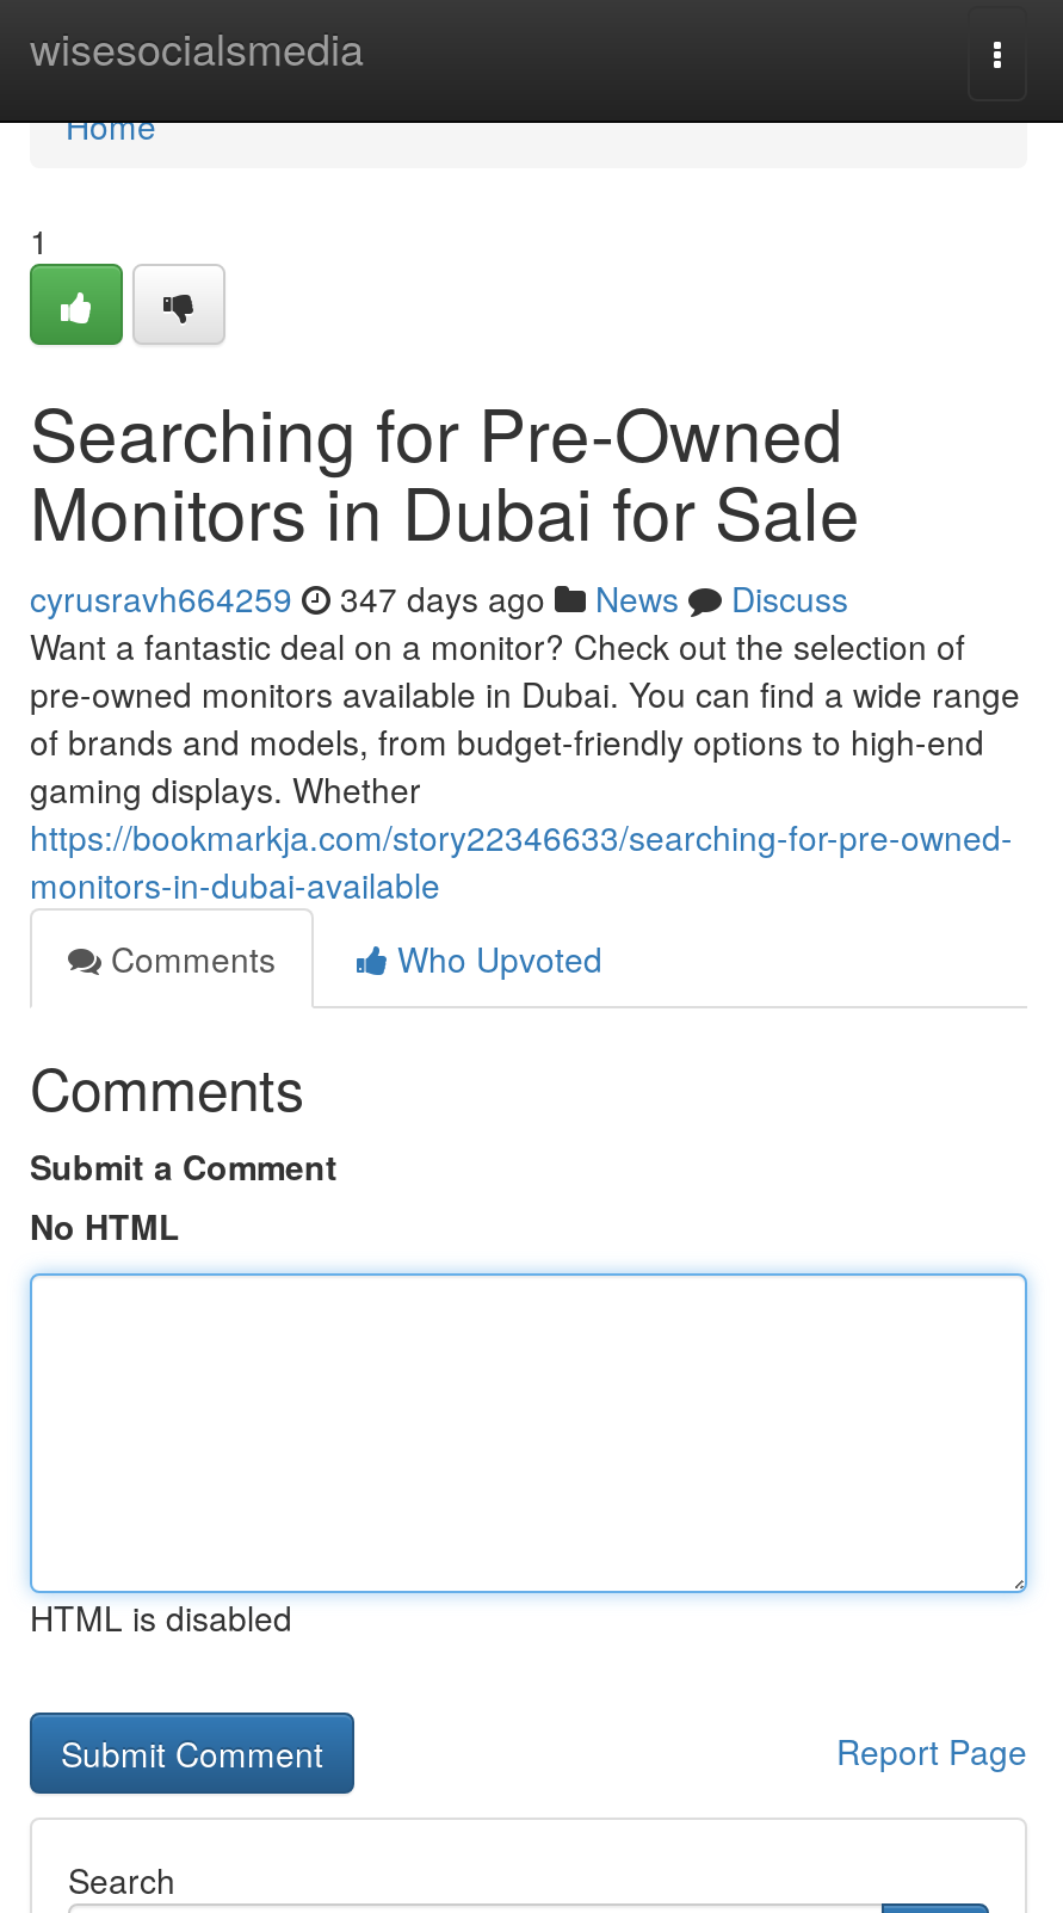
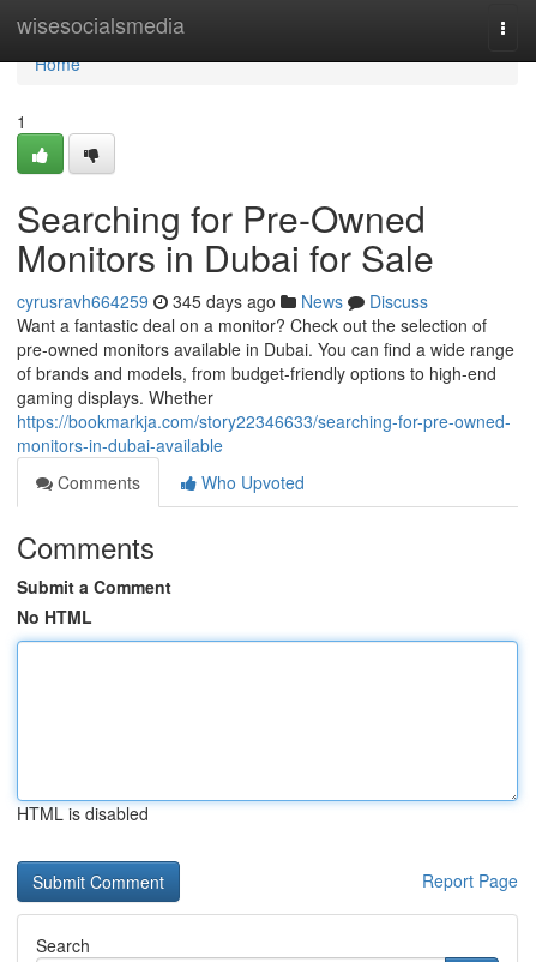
- cyrusravh664259 347 days ago News Discuss
+ cyrusravh664259 345 days ago News Discuss
